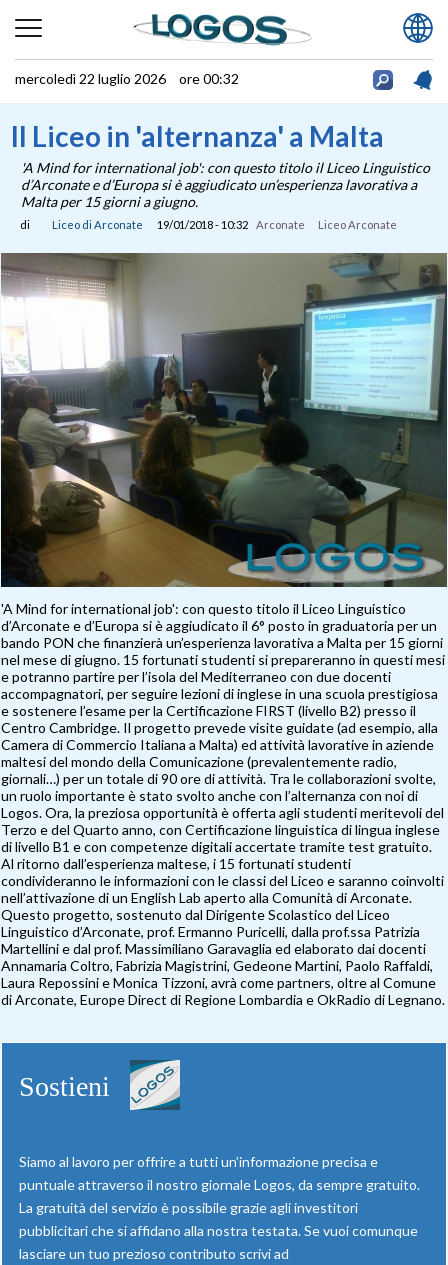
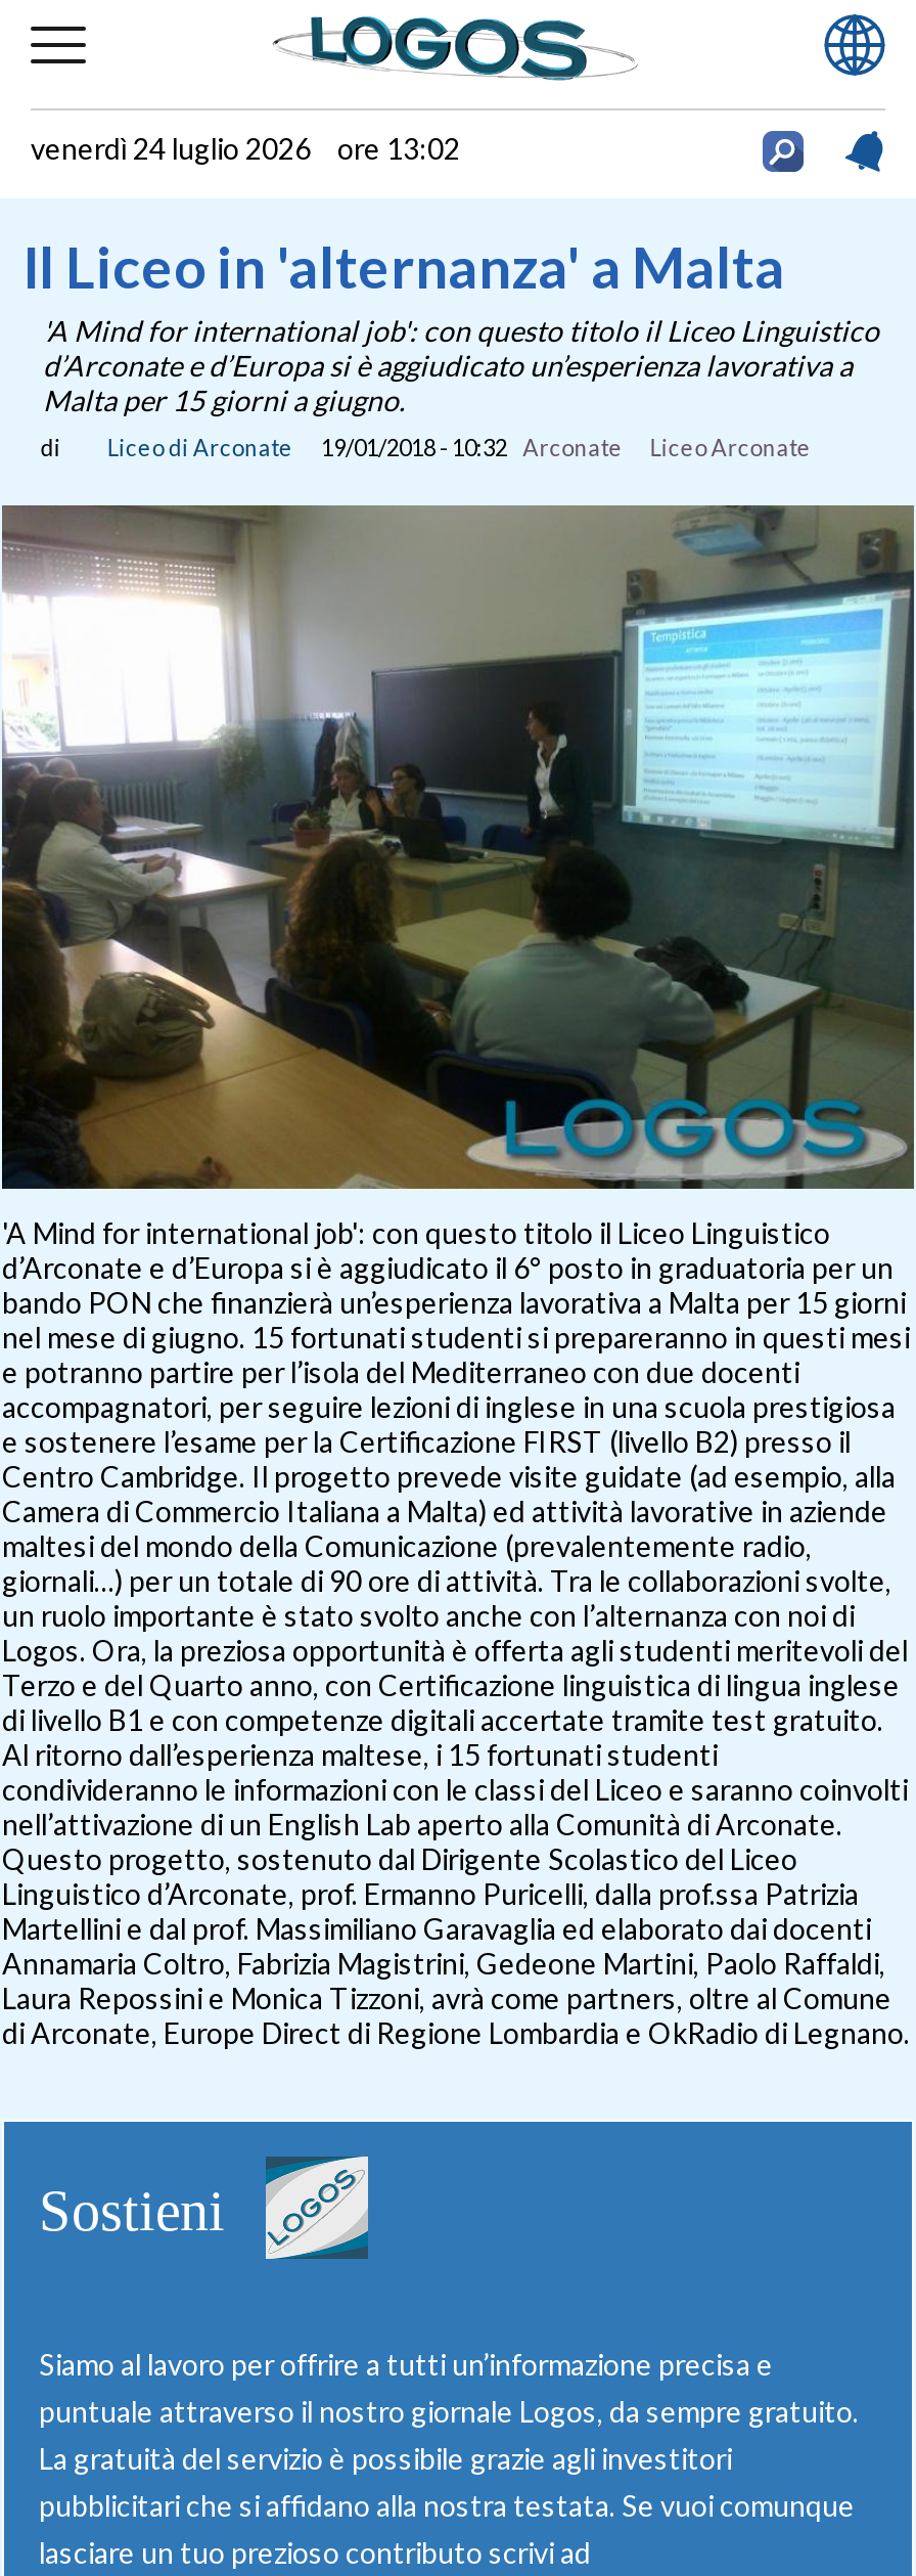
- mercoledì 22 luglio 2026 ore 00:32
+ venerdì 24 luglio 2026 ore 13:02
